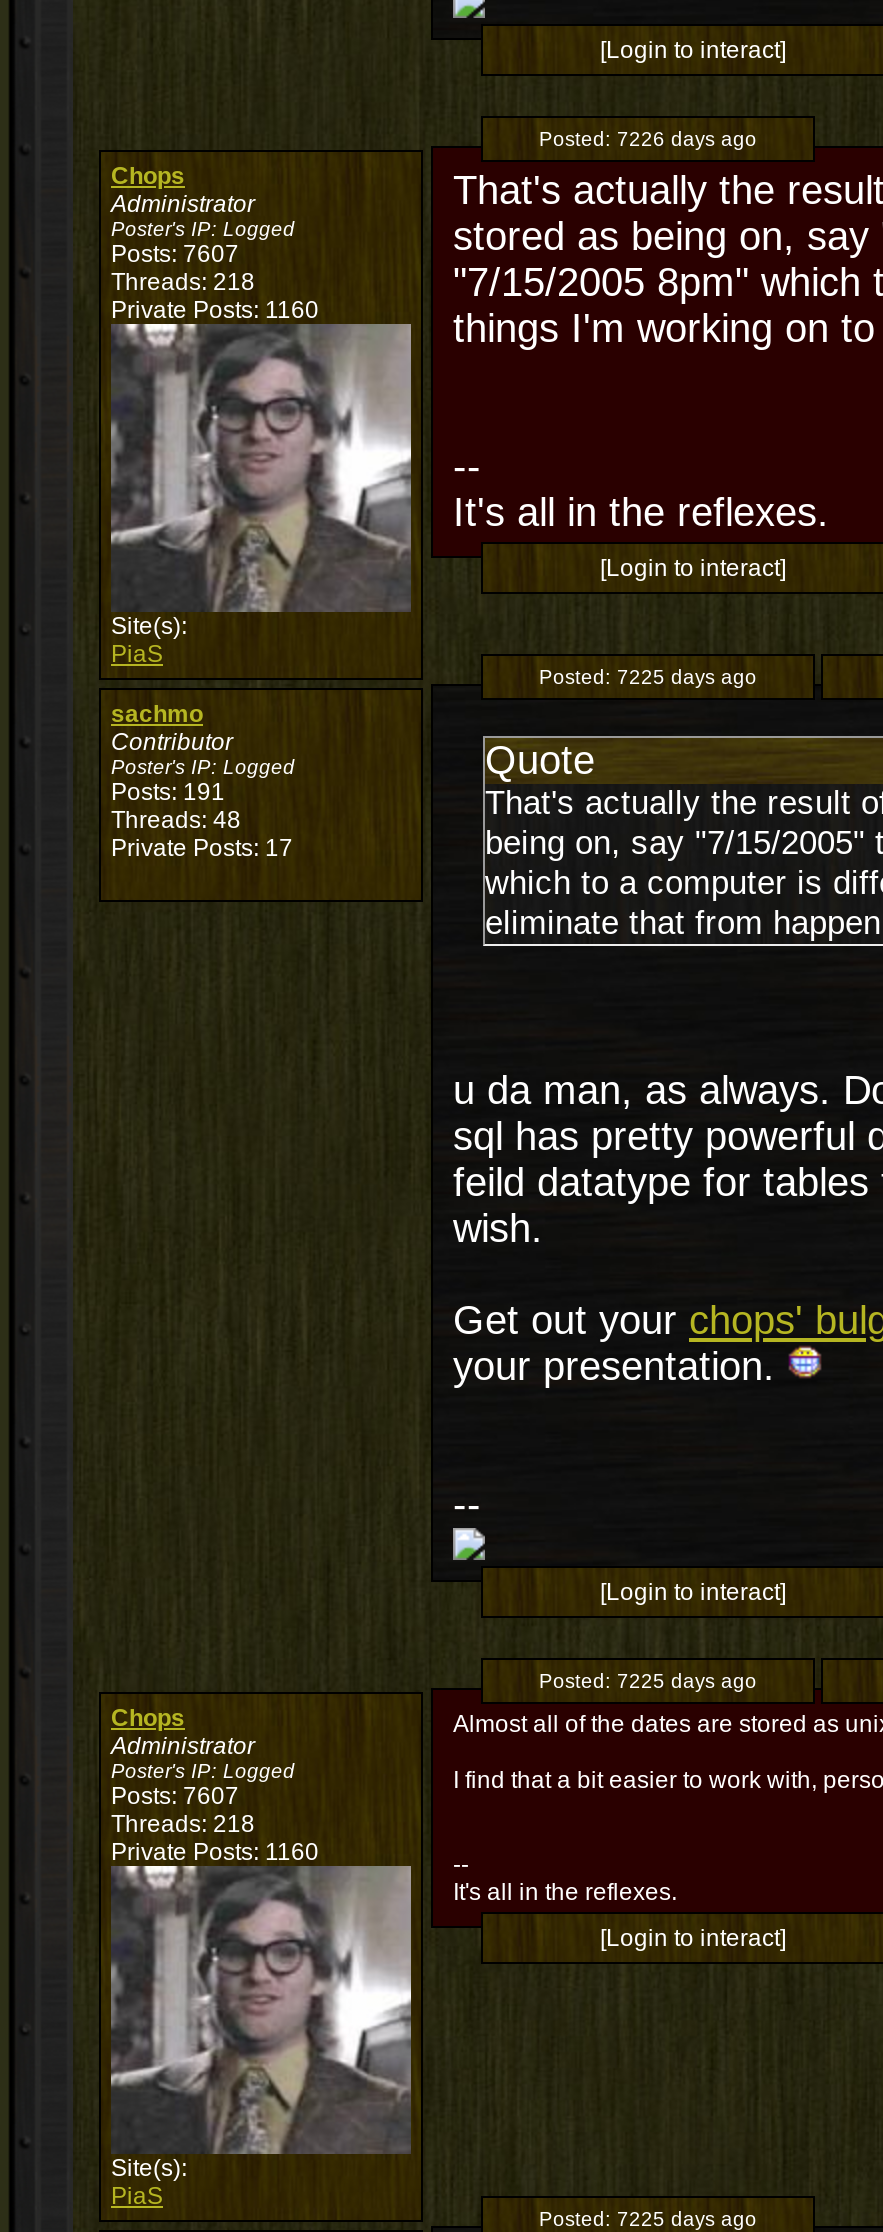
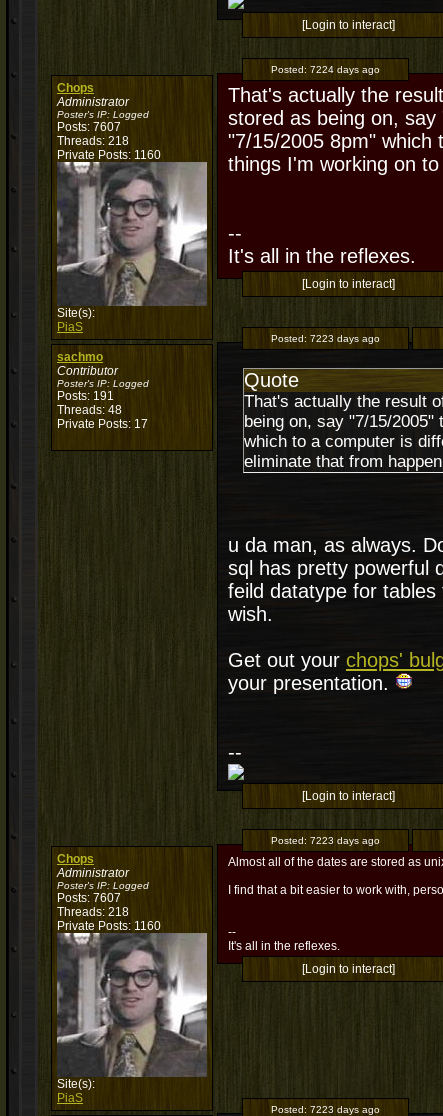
- Posted: 7226 days ago
+ Posted: 7224 days ago

- Posted: 7225 days ago
+ Posted: 7223 days ago

- Posted: 7225 days ago
+ Posted: 7223 days ago

- Posted: 7225 days ago
+ Posted: 7223 days ago
